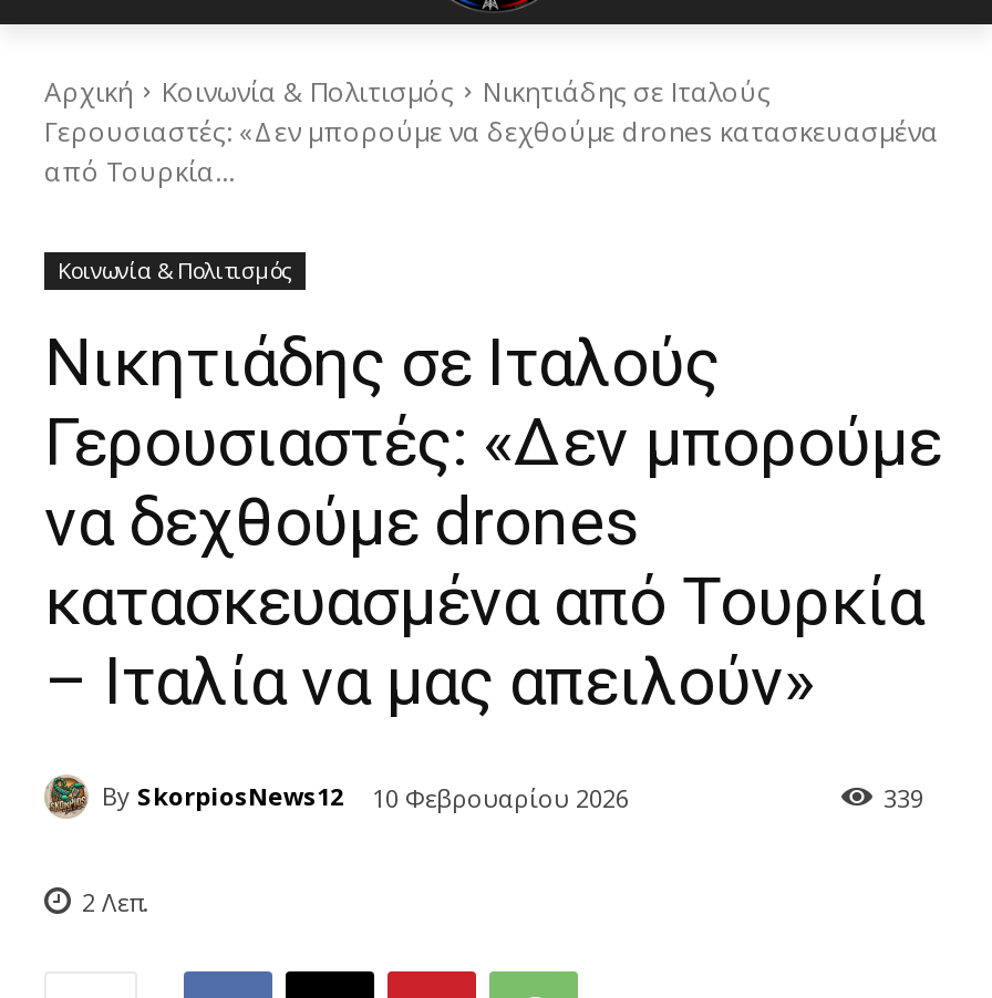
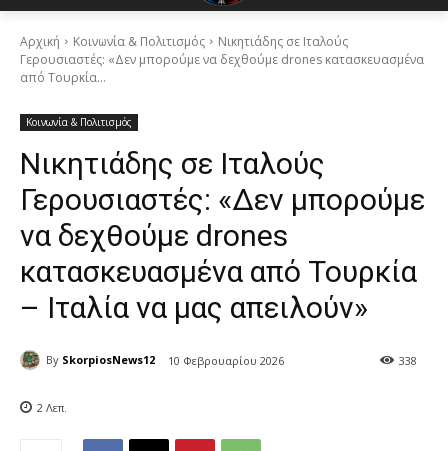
- 339
+ 338
